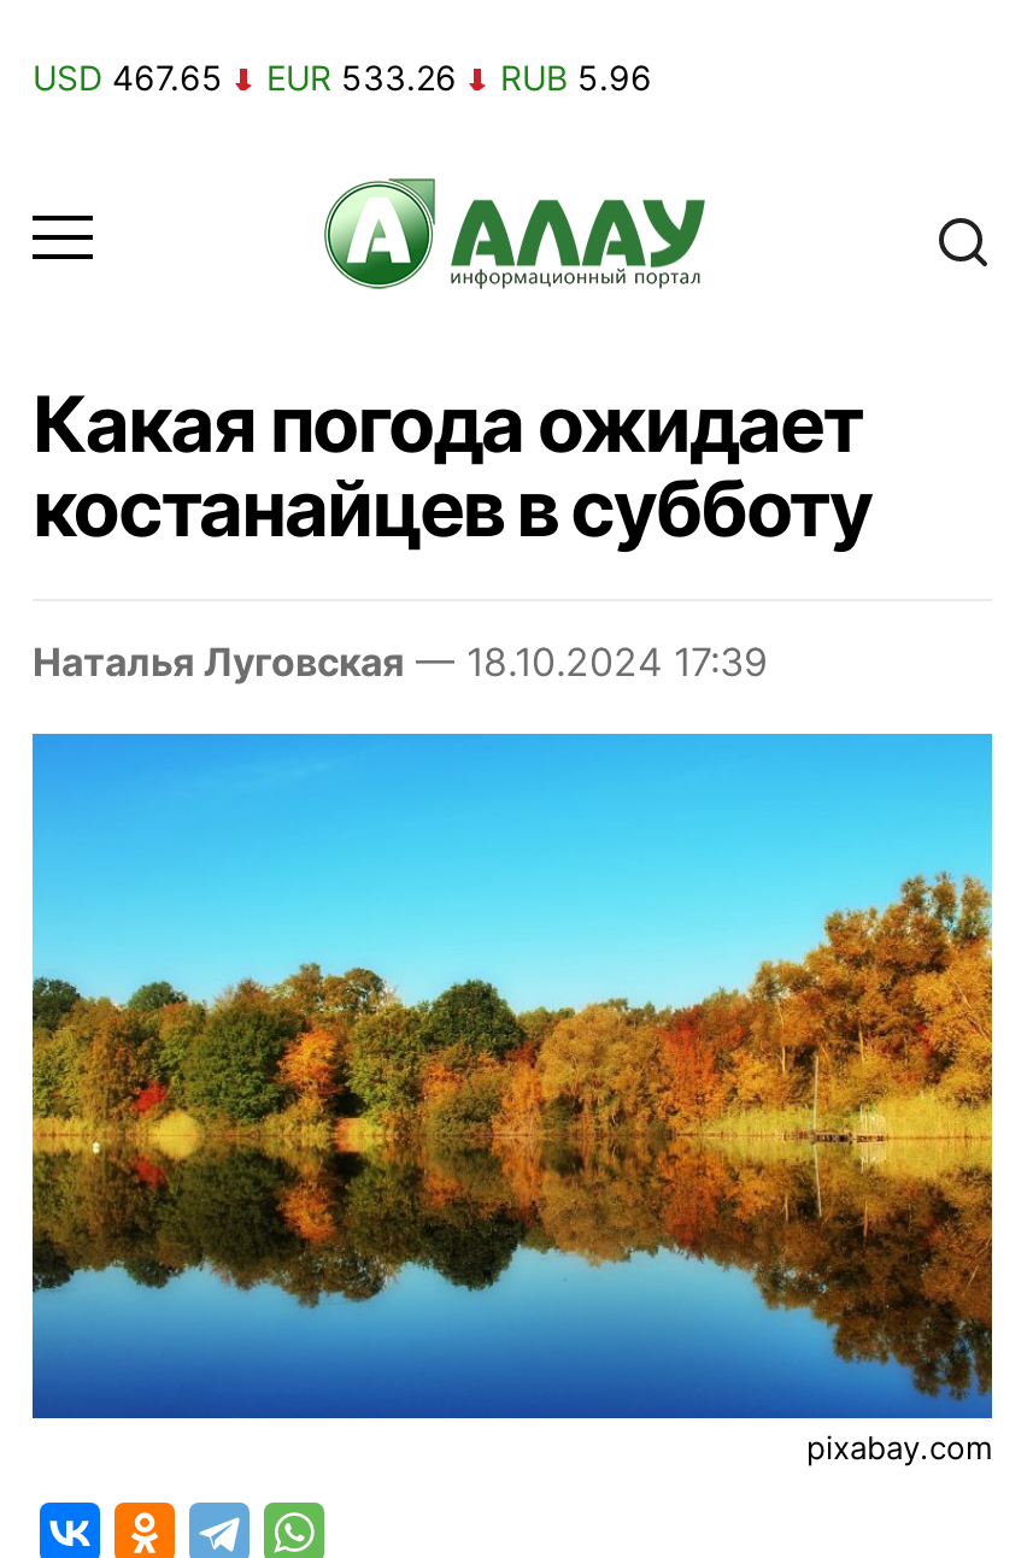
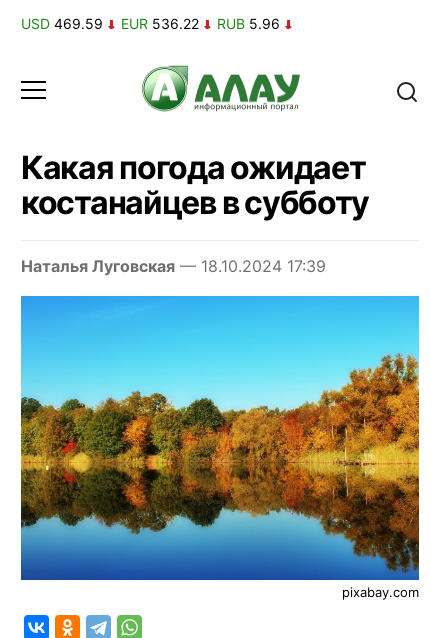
- USD 467.65
+ USD 469.59

- EUR 533.26
+ EUR 536.22
